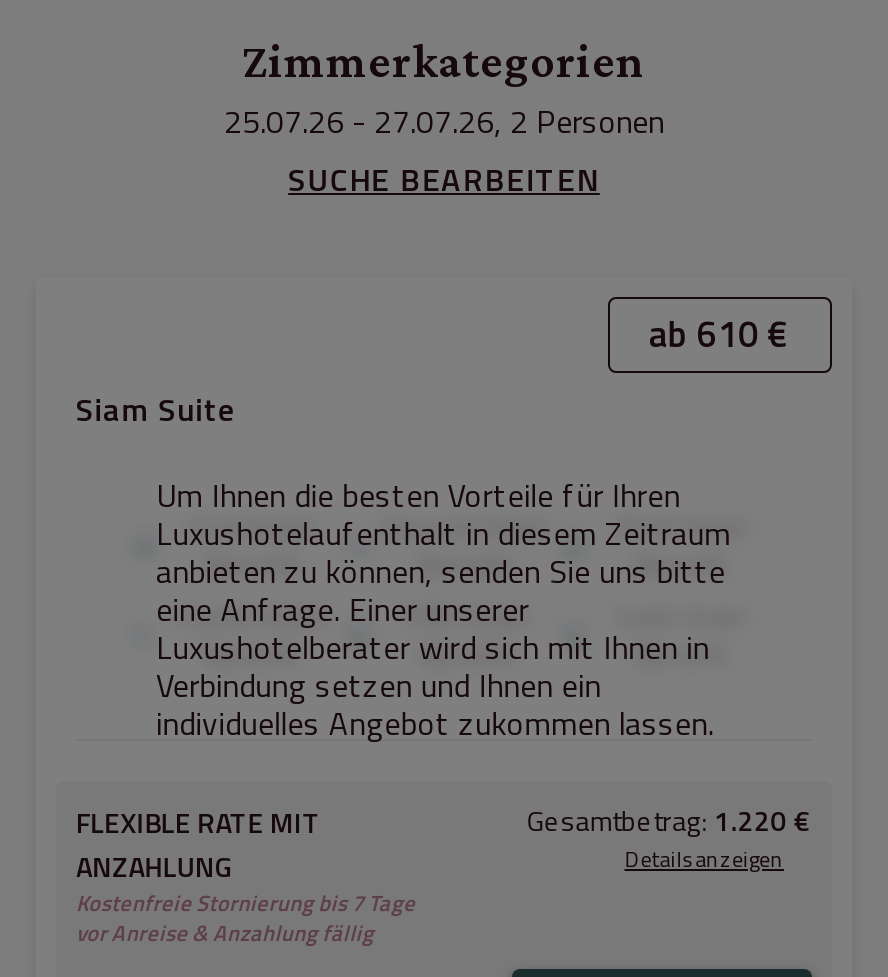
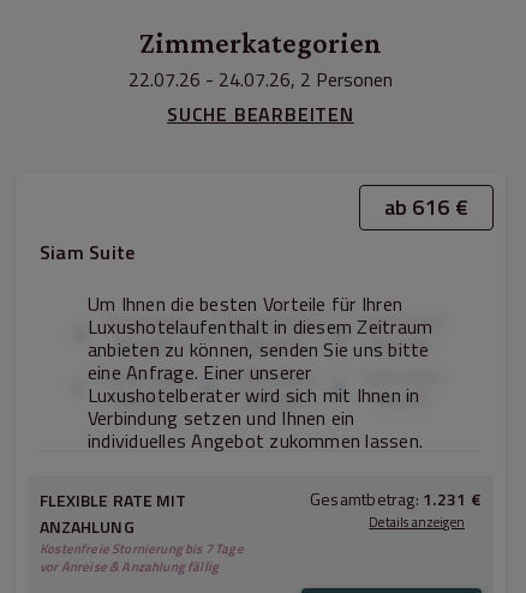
- 25.07.26 - 27.07.26, 2 Personen
+ 22.07.26 - 24.07.26, 2 Personen

- ab 610 €
+ ab 616 €

- Gesamtbetrag: 1.220 €
+ Gesamtbetrag: 1.231 €
